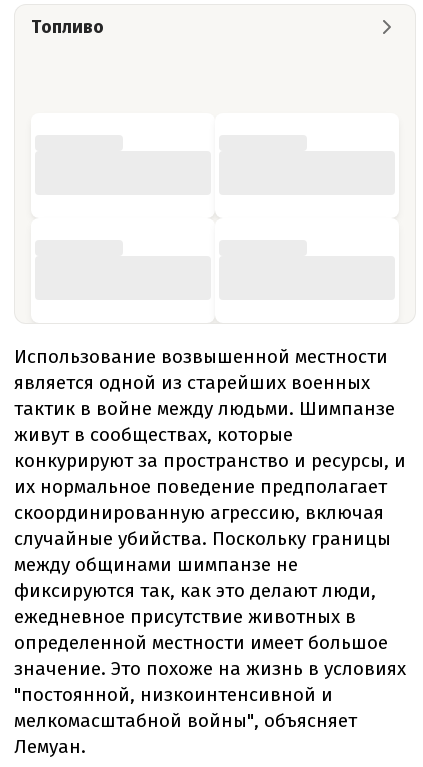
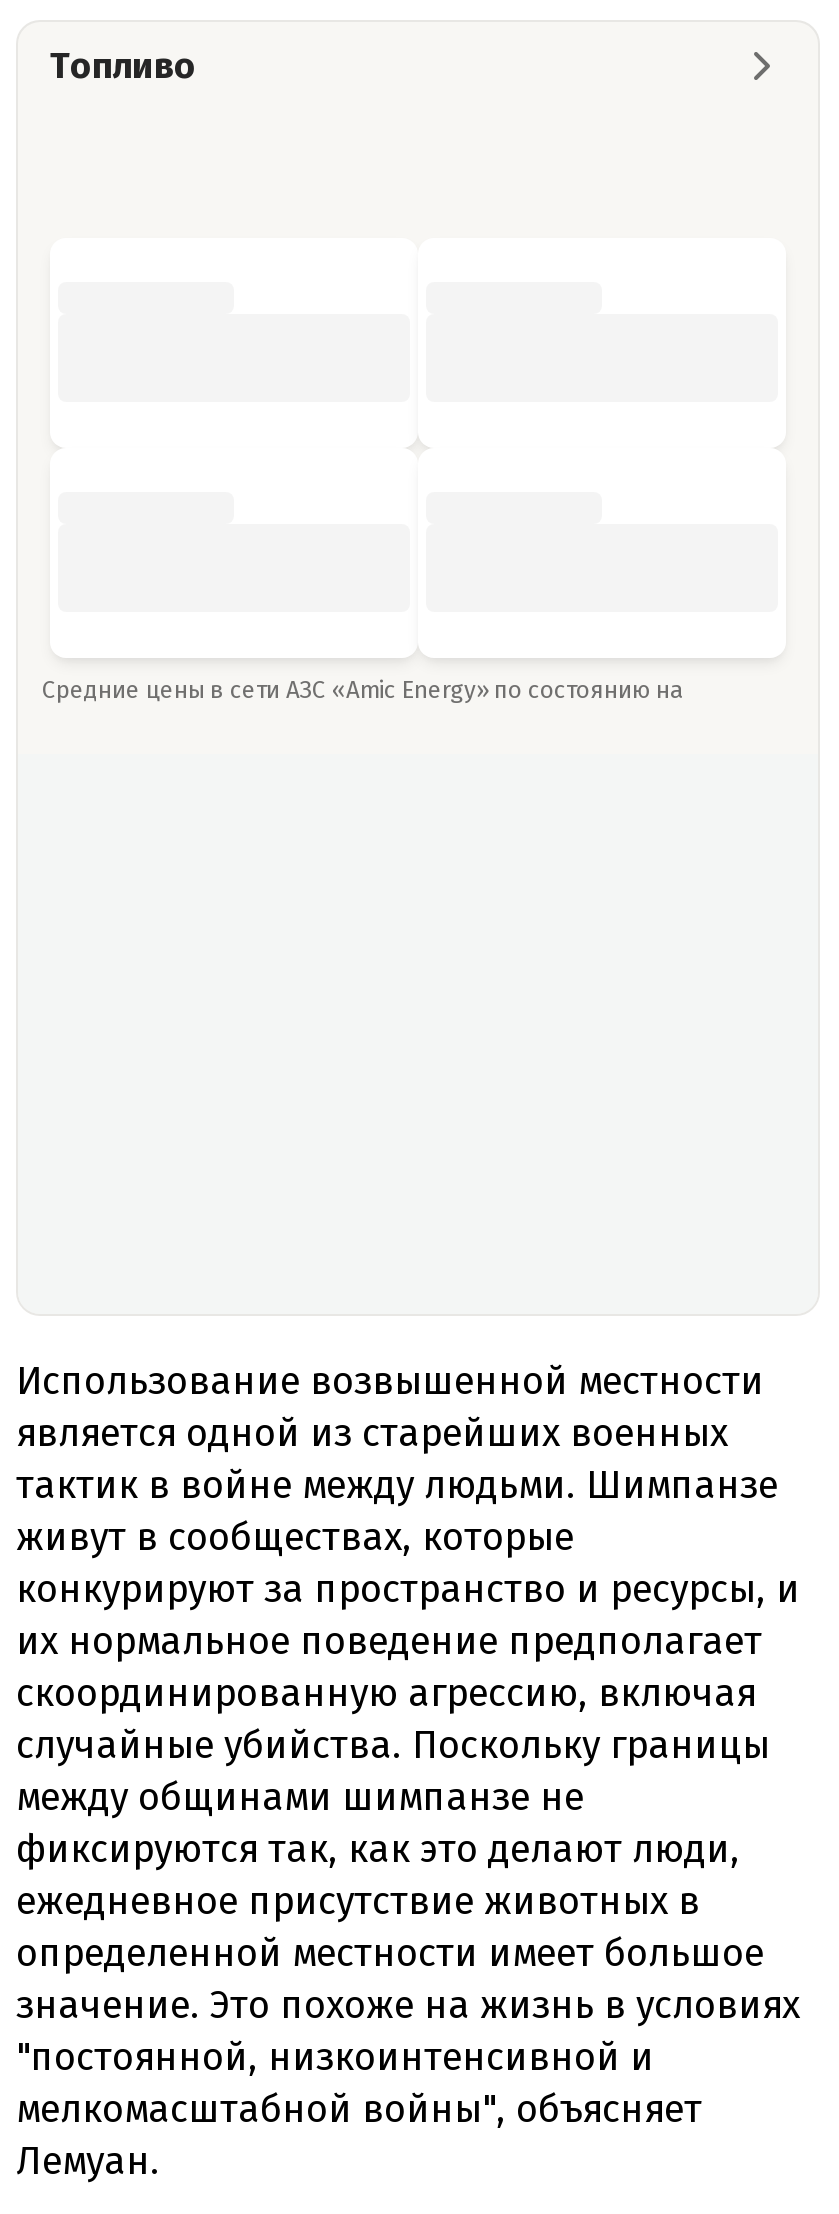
+ Средние цены в сети АЗС «Amic Energy» по состоянию на
